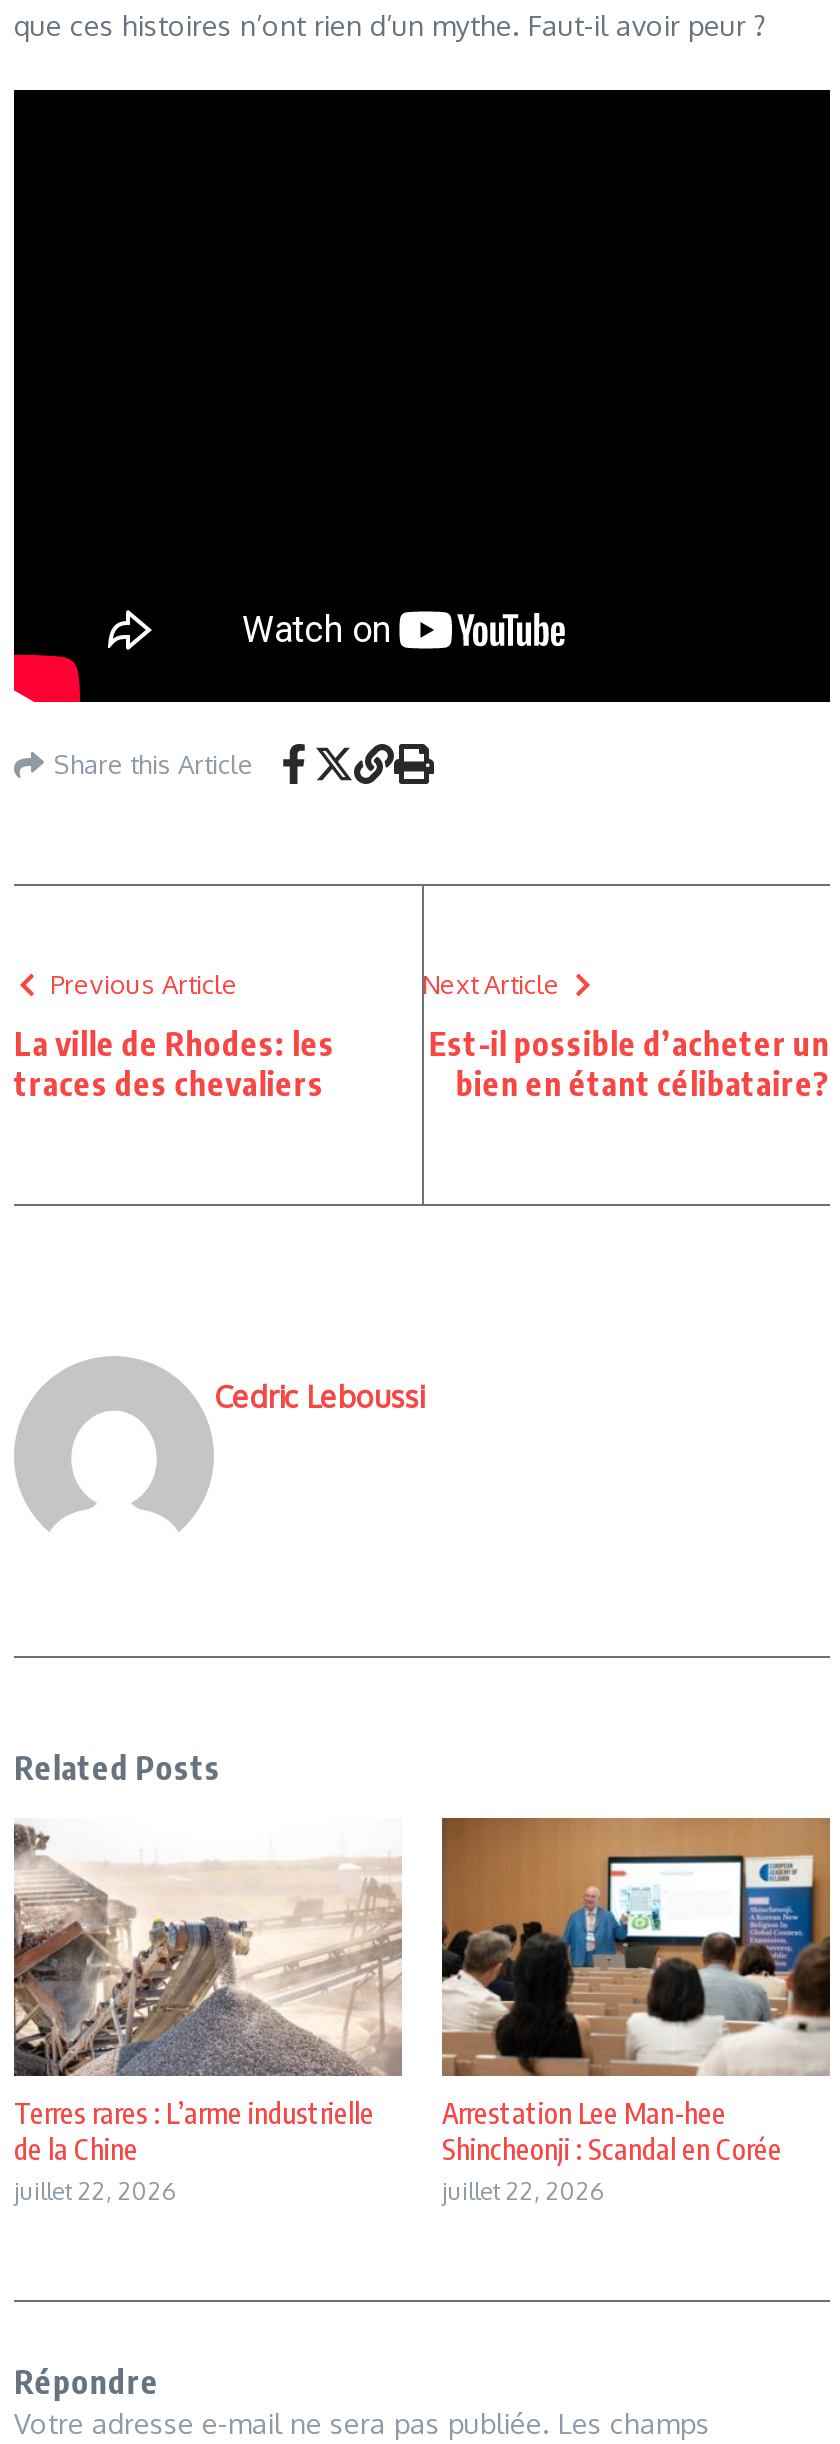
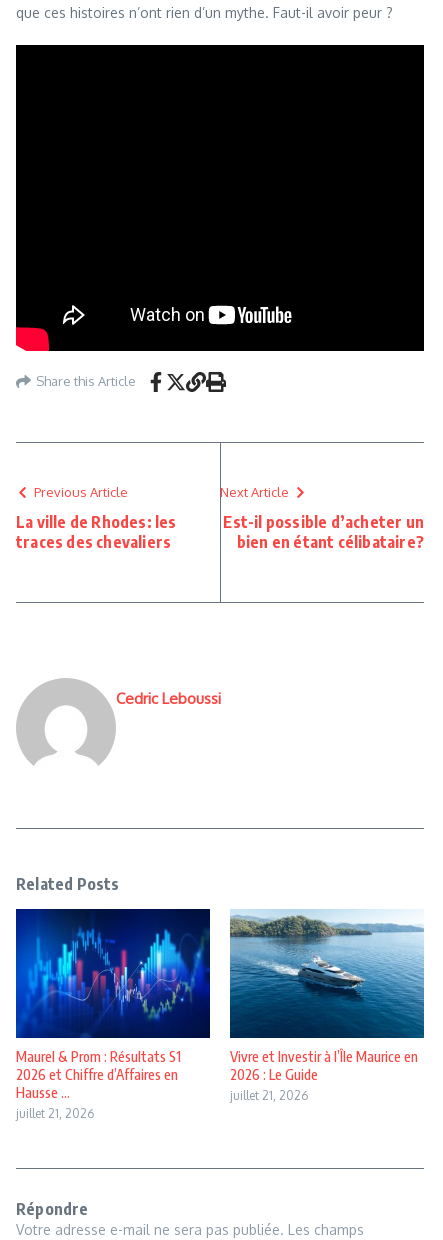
- [image]
- Terres rares : L’arme industrielle
- de la Chine
- juillet 22, 2026
+ [image]
+ Maurel & Prom : Résultats S1
+ 2026 et Chiffre d’Affaires en
+ Hausse ...
+ juillet 21, 2026

- [image]
- Arrestation Lee Man-hee
- Shincheonji : Scandal en Corée
- juillet 22, 2026
+ [image]
+ Vivre et Investir à l’Île Maurice en
+ 2026 : Le Guide
+ juillet 21, 2026
